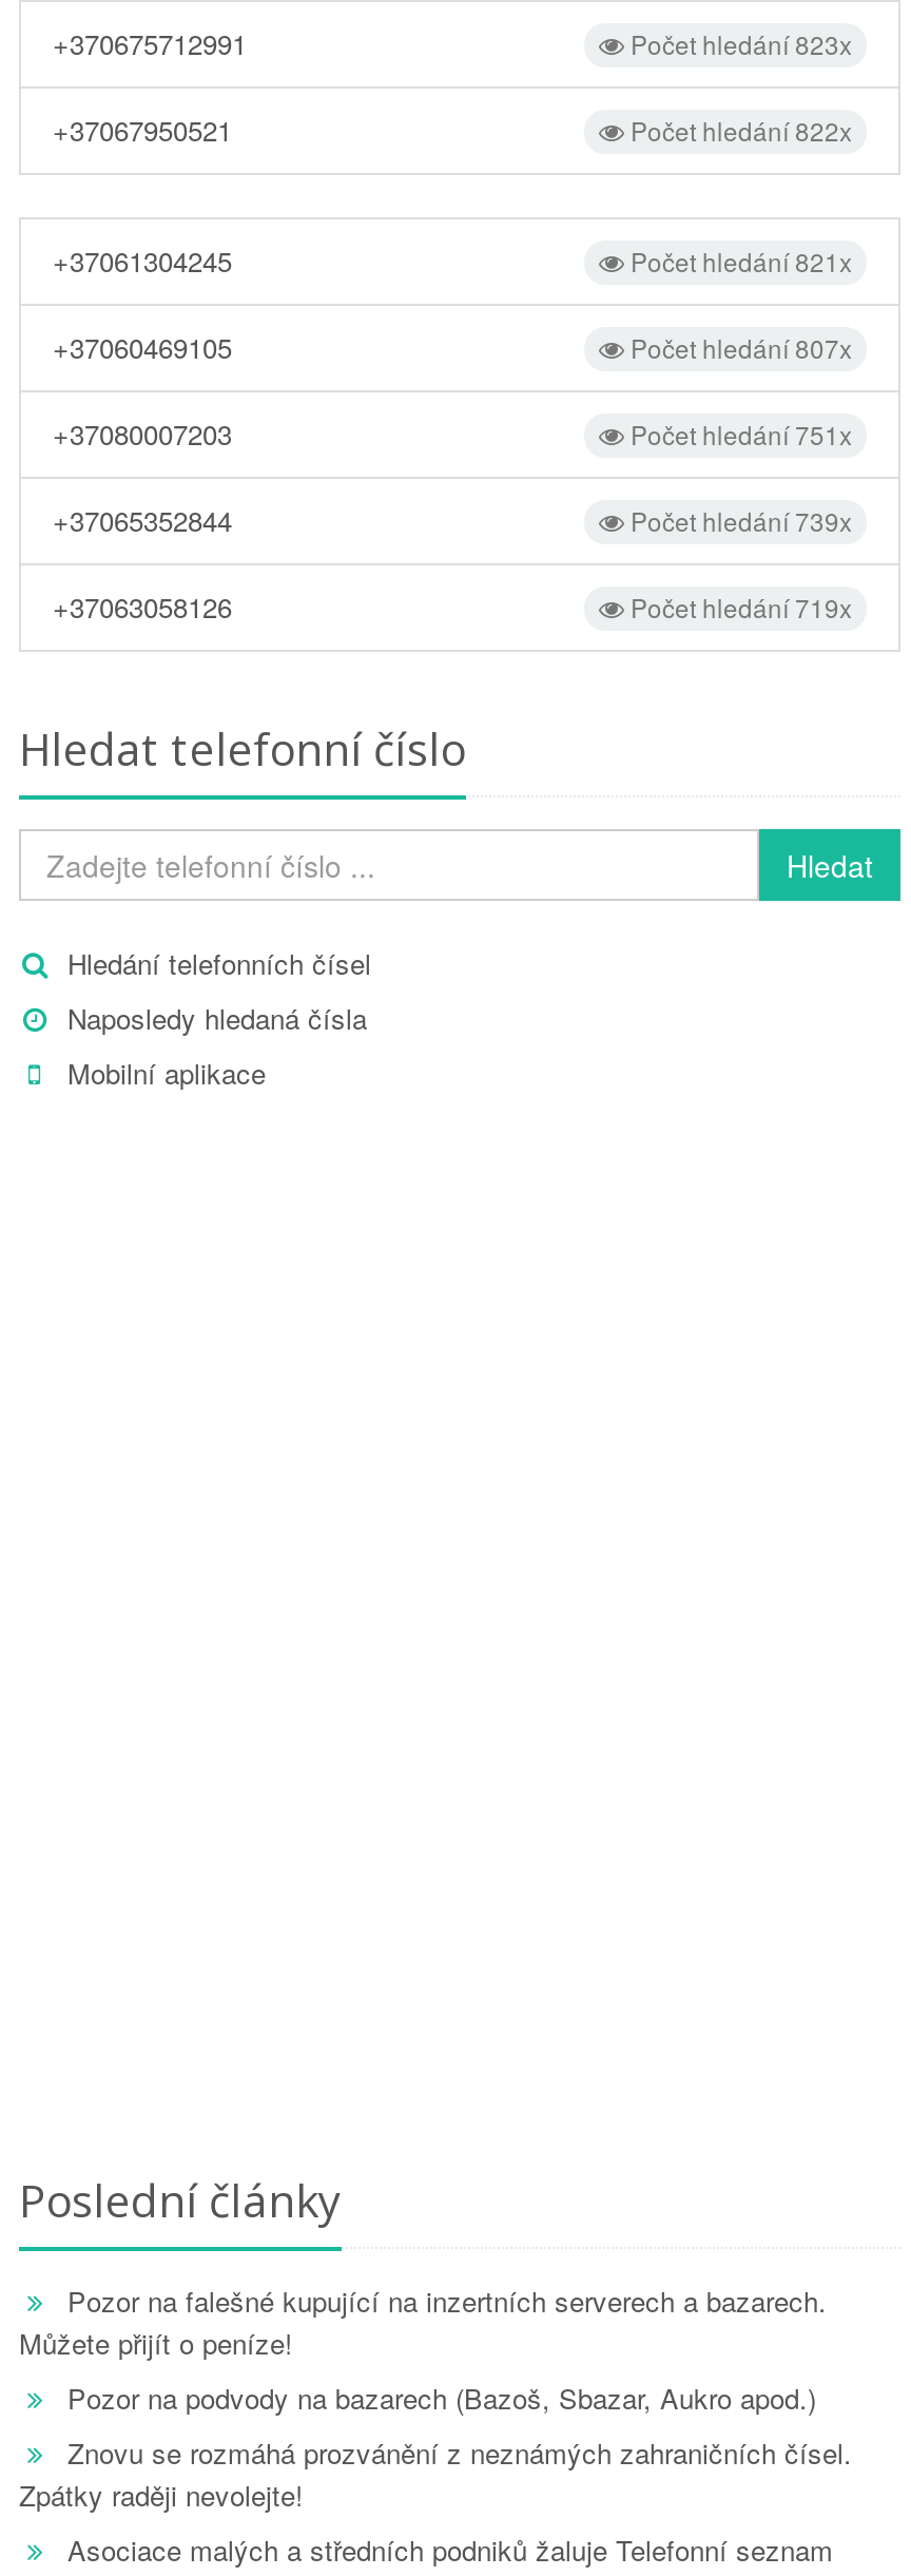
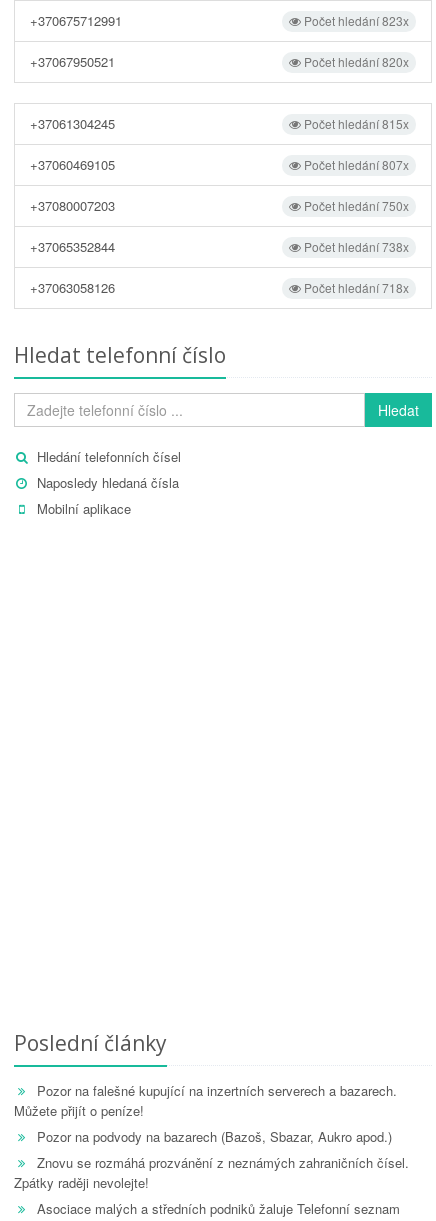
- Počet hledání 822x
+ Počet hledání 820x

- Počet hledání 821x
+ Počet hledání 815x

- Počet hledání 751x
+ Počet hledání 750x

- Počet hledání 739x
+ Počet hledání 738x

- Počet hledání 719x
+ Počet hledání 718x
